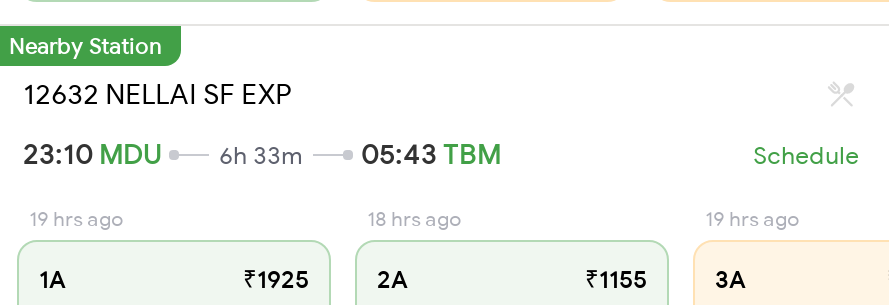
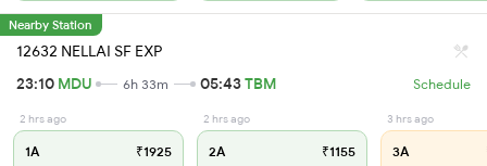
- 19 hrs ago
+ 2 hrs ago

- 18 hrs ago
+ 2 hrs ago

- 19 hrs ago
+ 3 hrs ago
